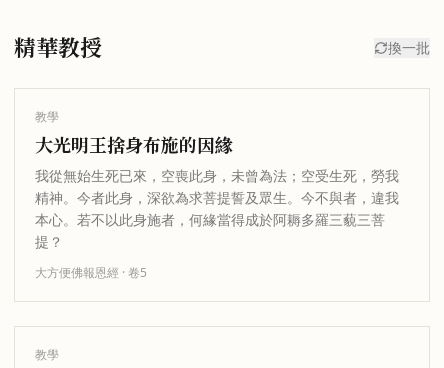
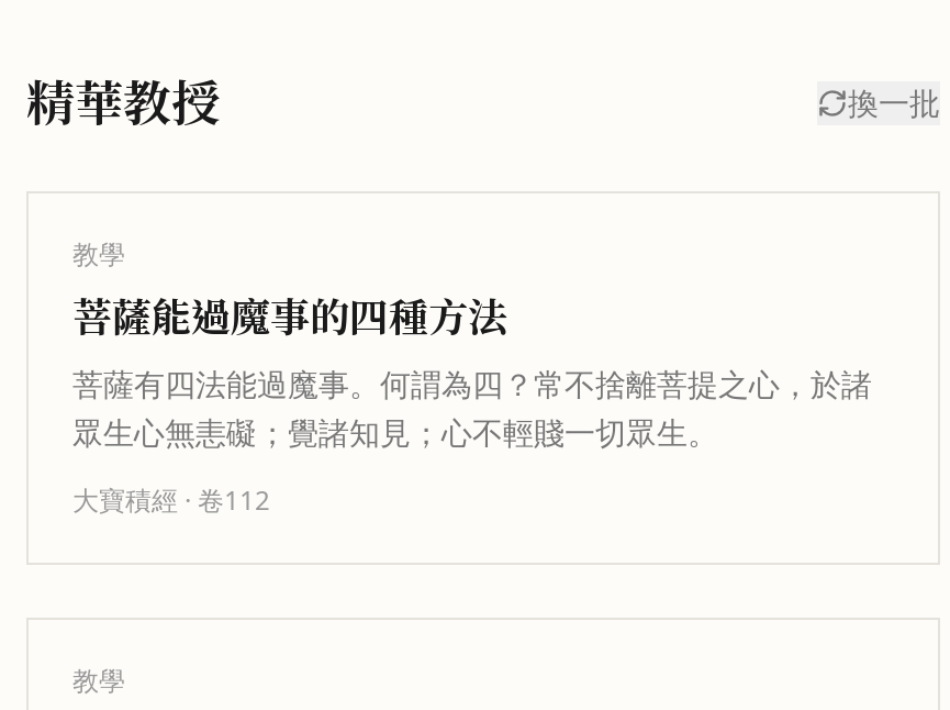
- 大光明王捨身布施的因緣
- 我從無始生死已來，空喪此身，未曾為法；空受生死，勞我
- 精神。今者此身，深欲為求菩提誓及眾生。今不與者，違我
- 本心。若不以此身施者，何緣當得成於阿耨多羅三藐三菩
- 提？
+ 菩薩能過魔事的四種方法
+ 菩薩有四法能過魔事。何謂為四？常不捨離菩提之心，於諸
+ 眾生心無恚礙；覺諸知見；心不輕賤一切眾生。

- 大方便佛報恩經· 卷5
+ 大寶積經· 卷112
